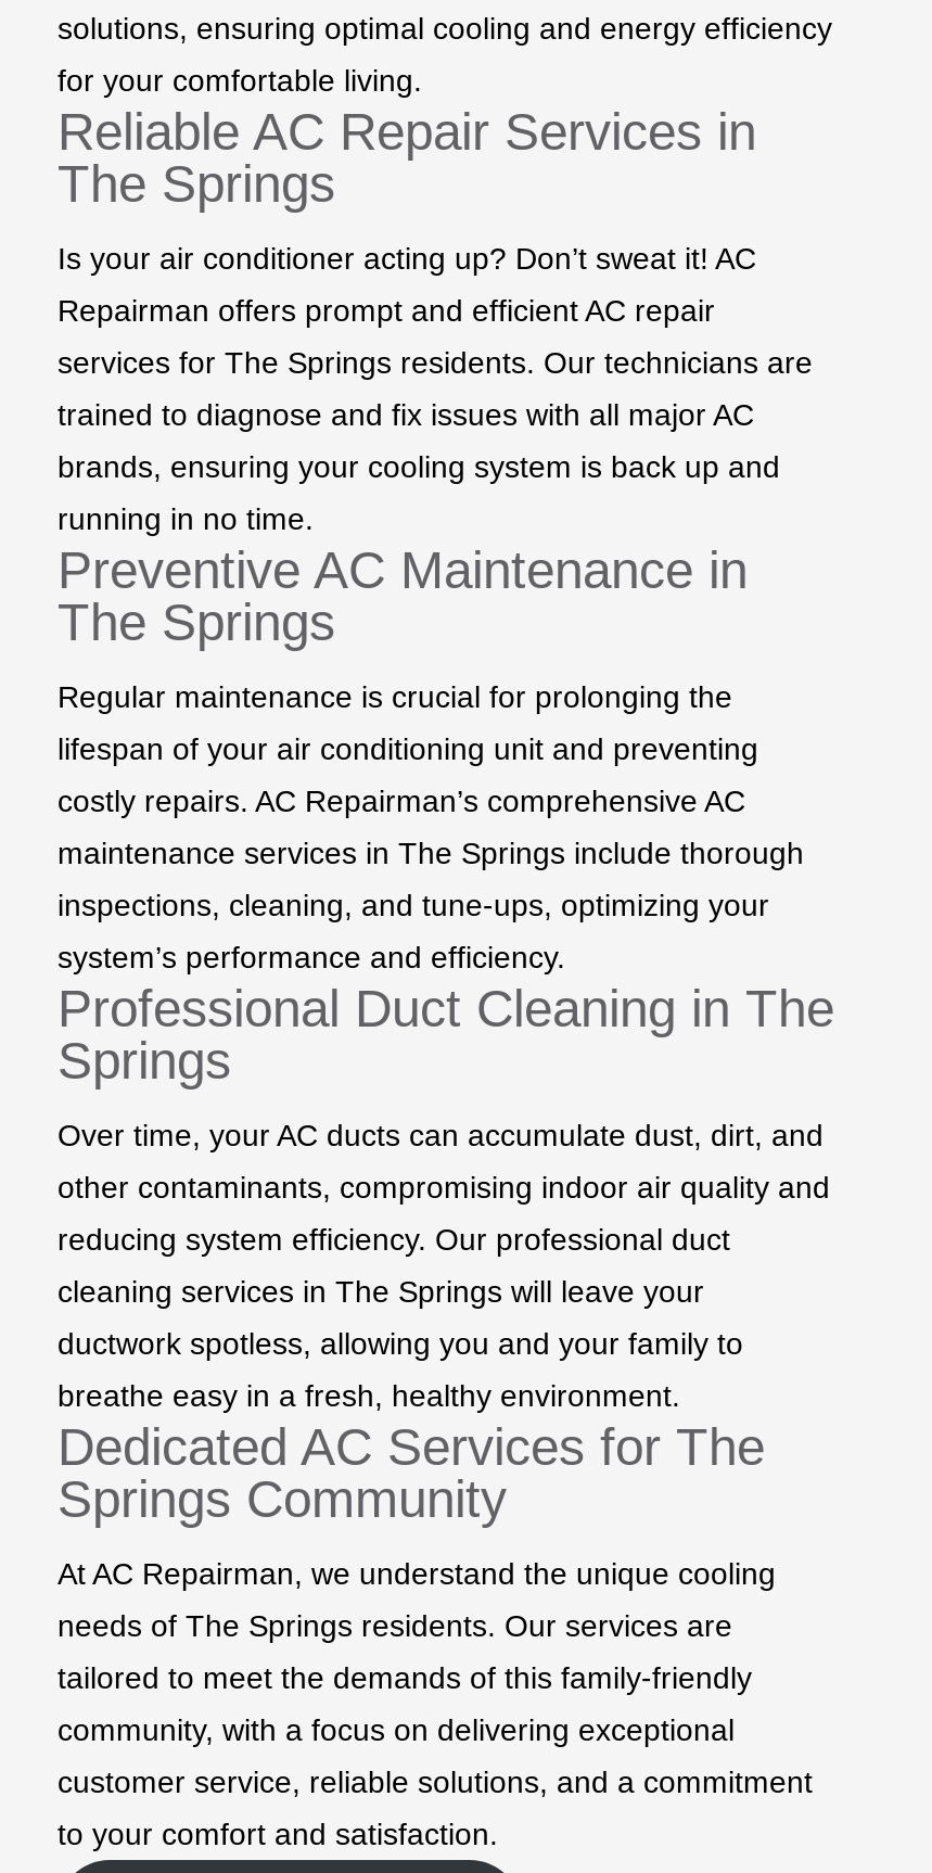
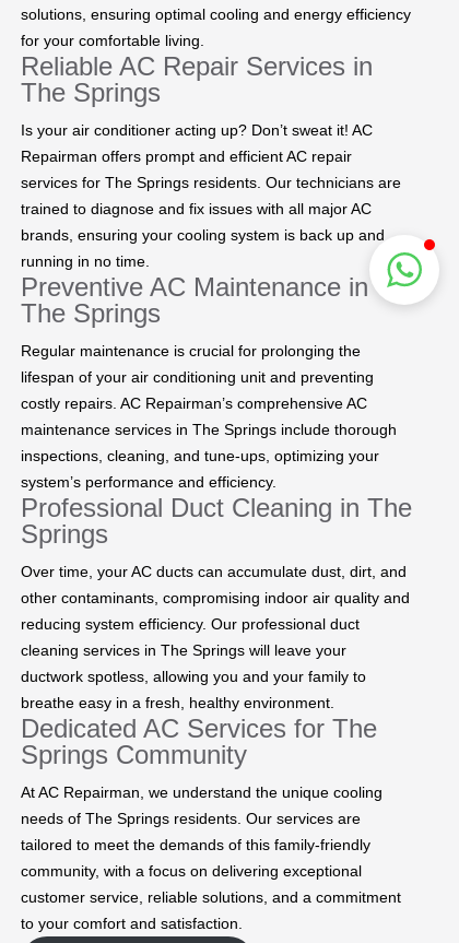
+ [image]
